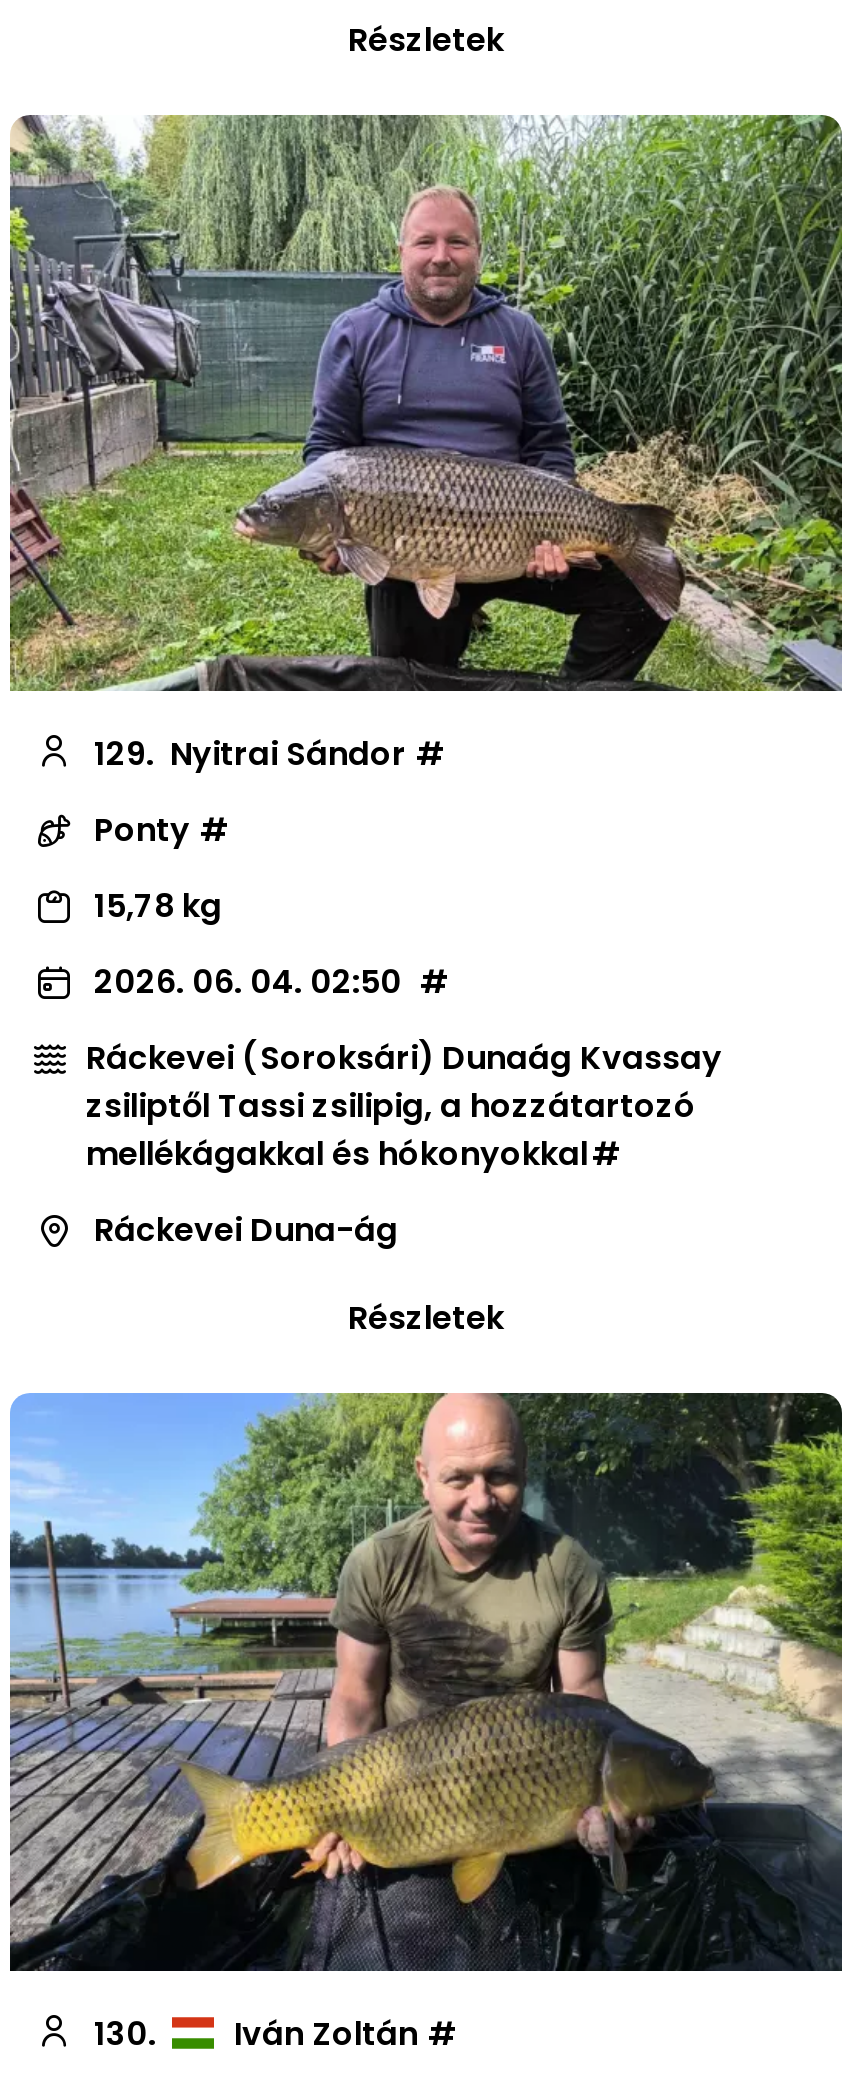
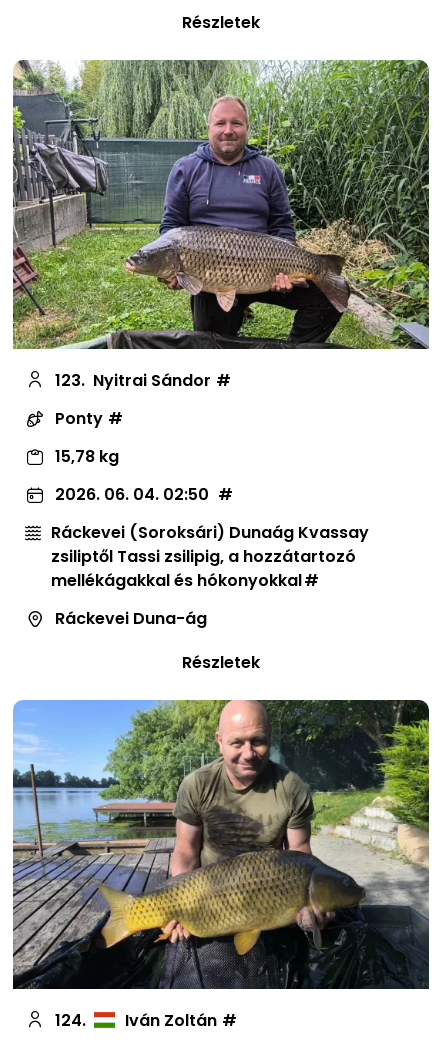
- 129. Nyitrai Sándor
+ 123. Nyitrai Sándor

- 130. Iván Zoltán
+ 124. Iván Zoltán
